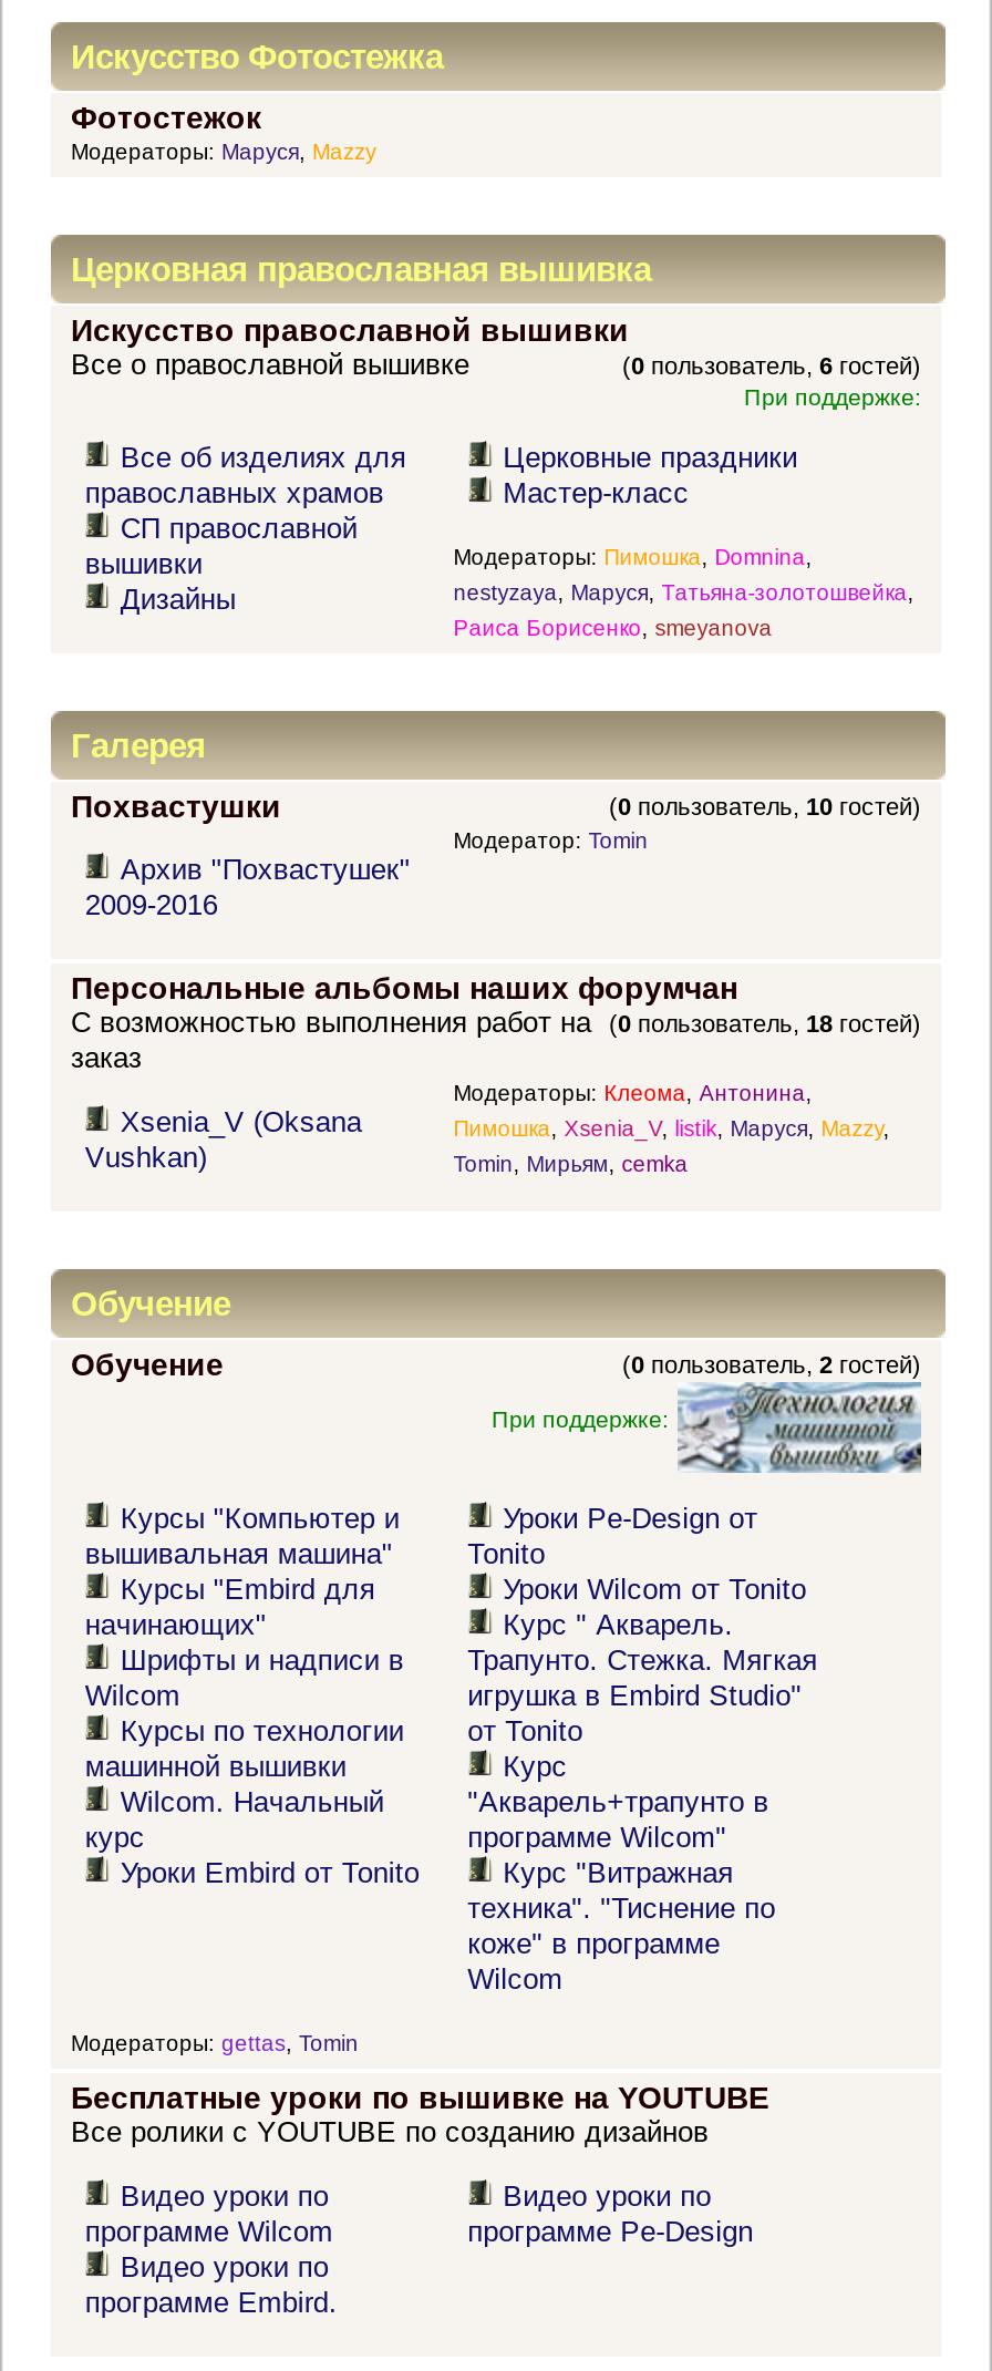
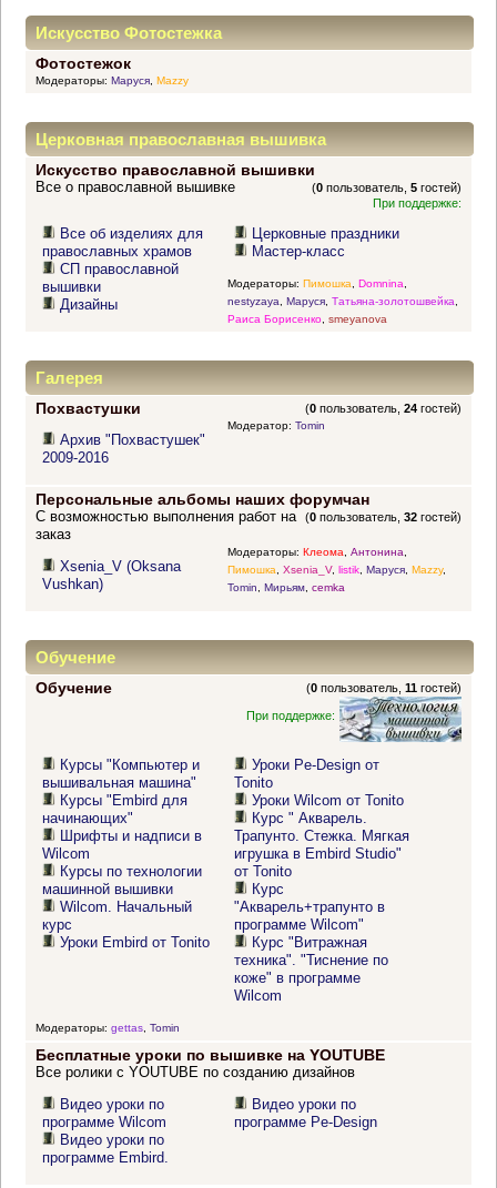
- (0 пользователь, 6 гостей)
+ (0 пользователь, 5 гостей)

- (0 пользователь, 10 гостей)
+ (0 пользователь, 24 гостей)

- (0 пользователь, 18 гостей)
+ (0 пользователь, 32 гостей)

- (0 пользователь, 2 гостей)
+ (0 пользователь, 11 гостей)
